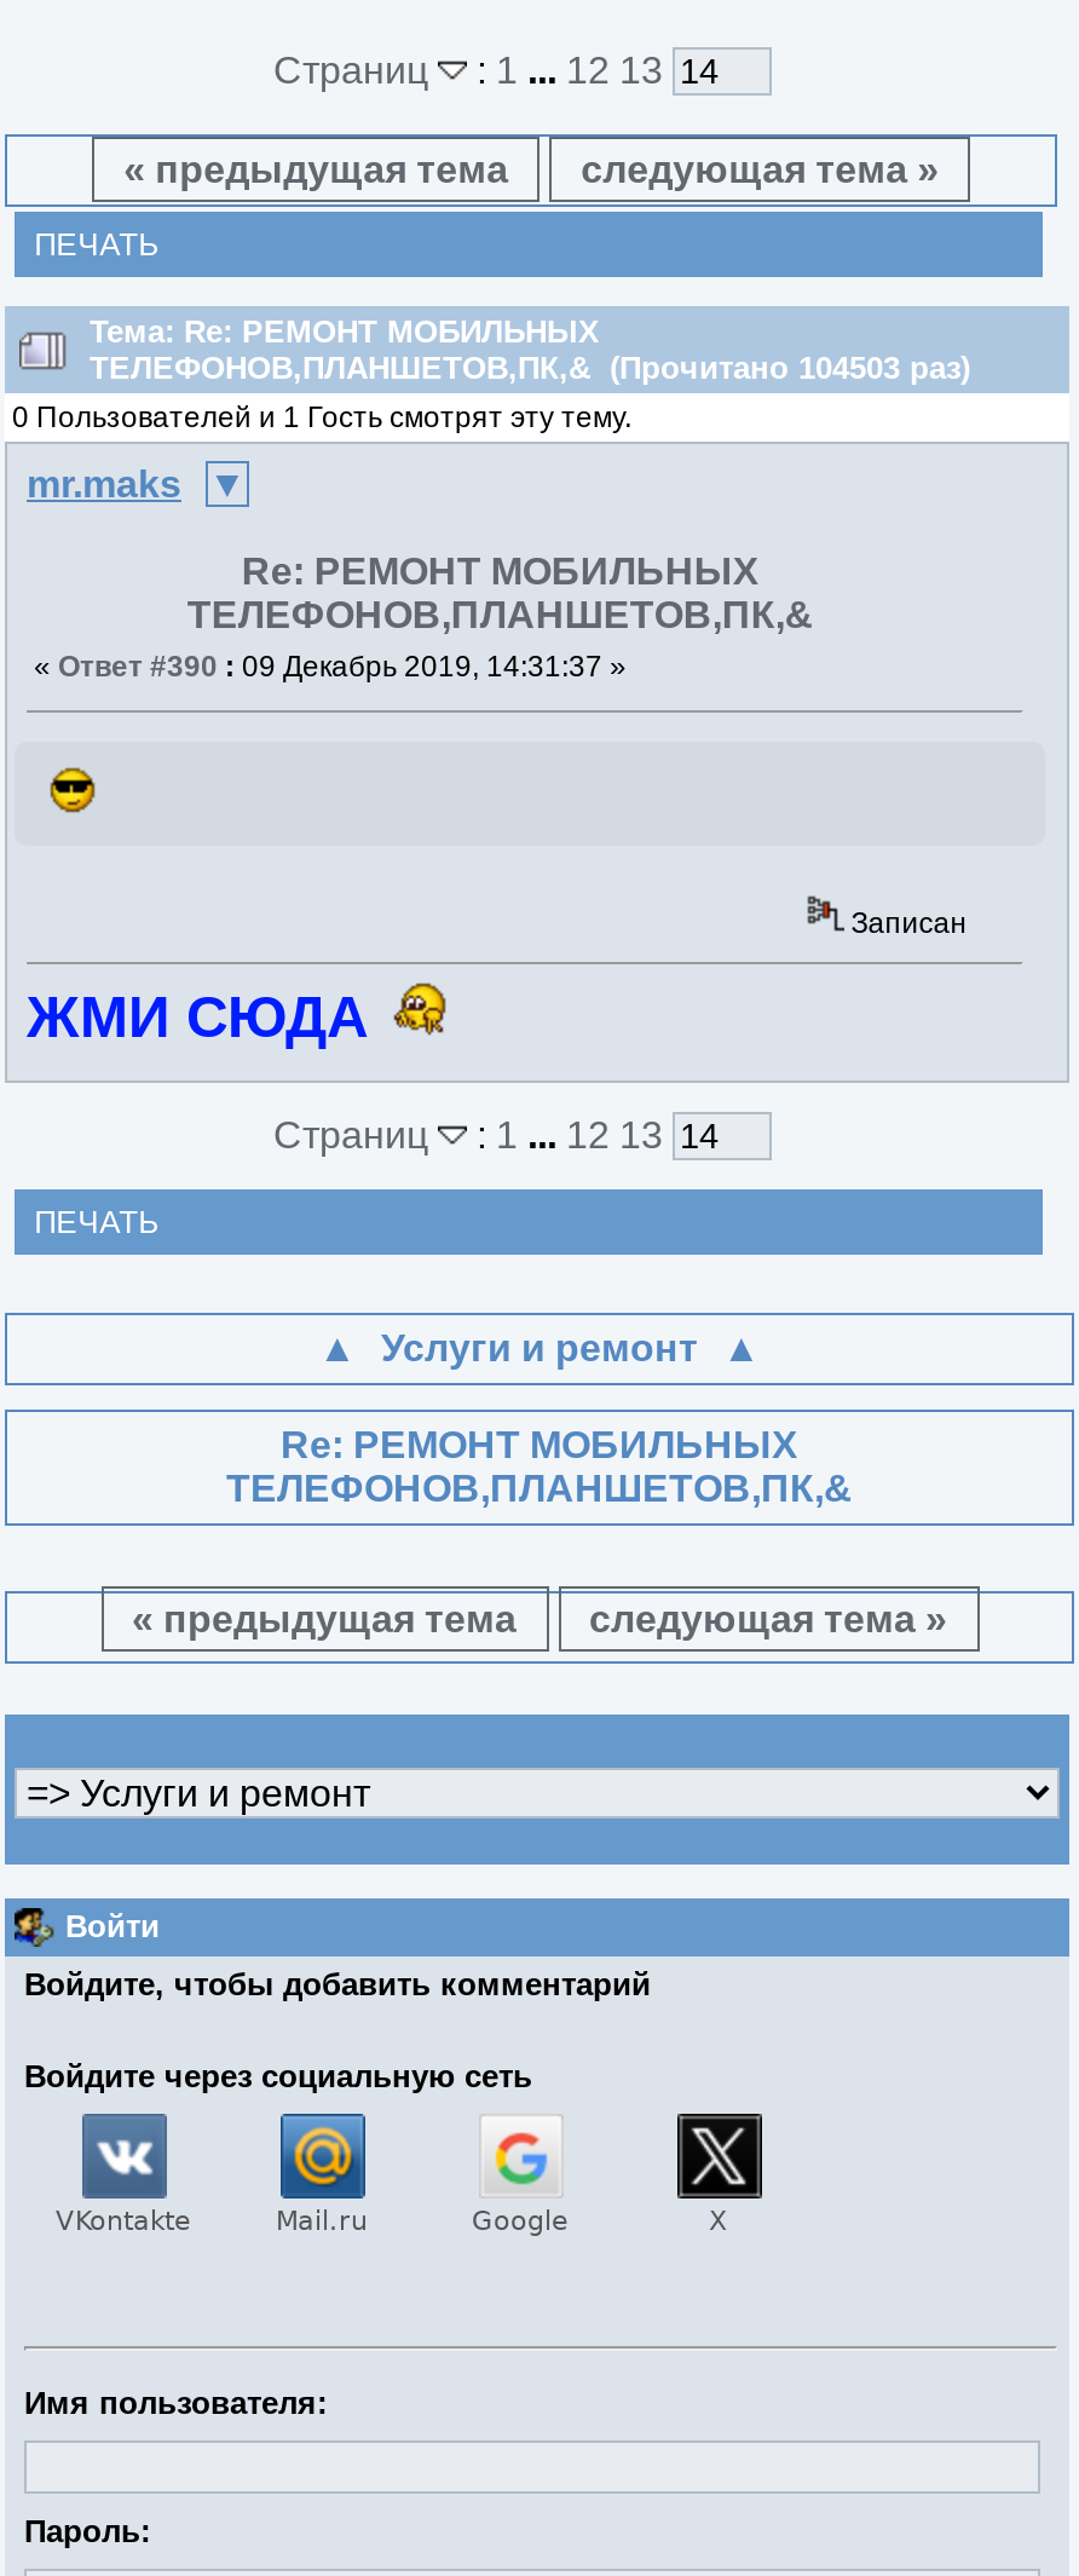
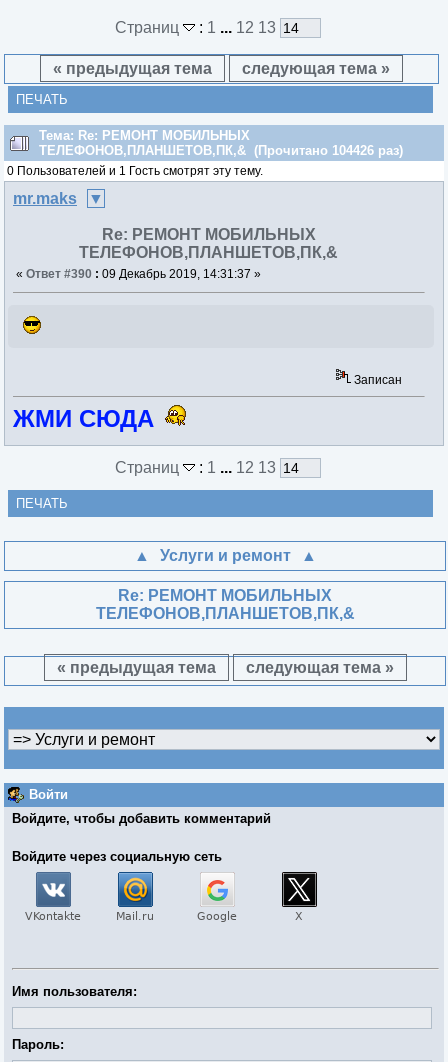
- ТЕЛЕФОНОВ,ПЛАНШЕТОВ,ПК,& (Прочитано 104503 раз)
+ ТЕЛЕФОНОВ,ПЛАНШЕТОВ,ПК,& (Прочитано 104426 раз)
